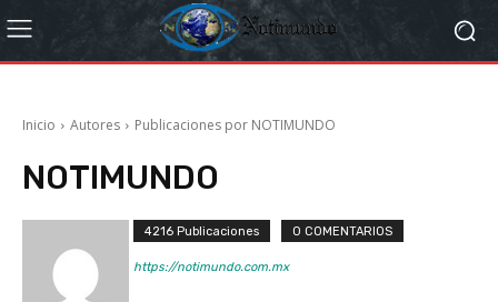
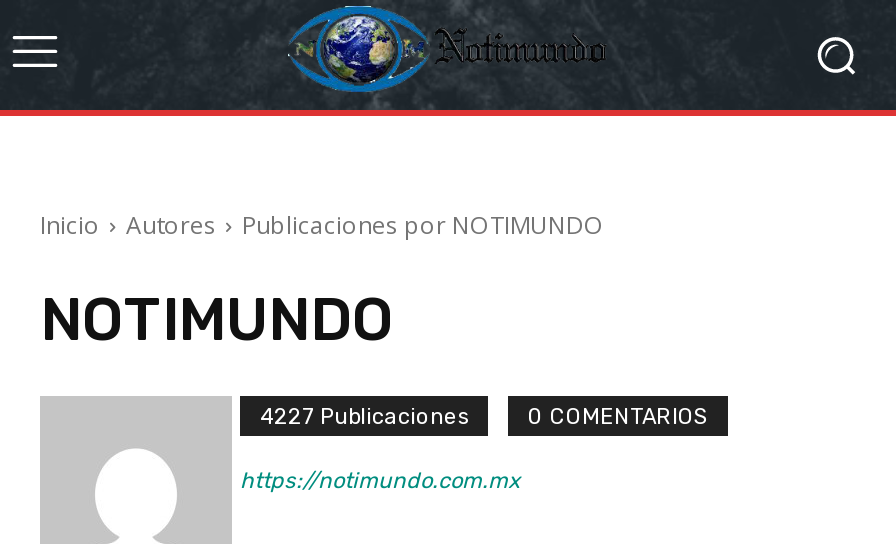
- 4216 Publicaciones
+ 4227 Publicaciones
